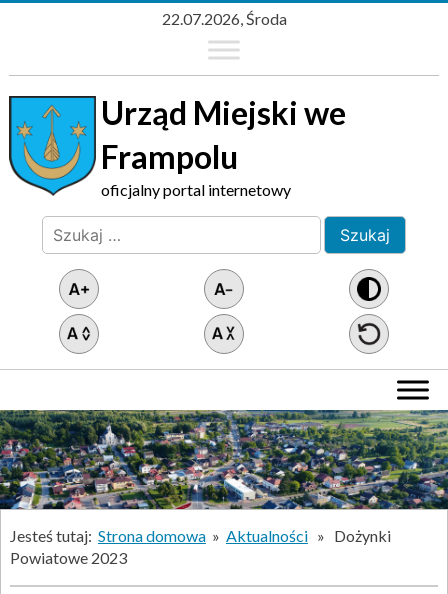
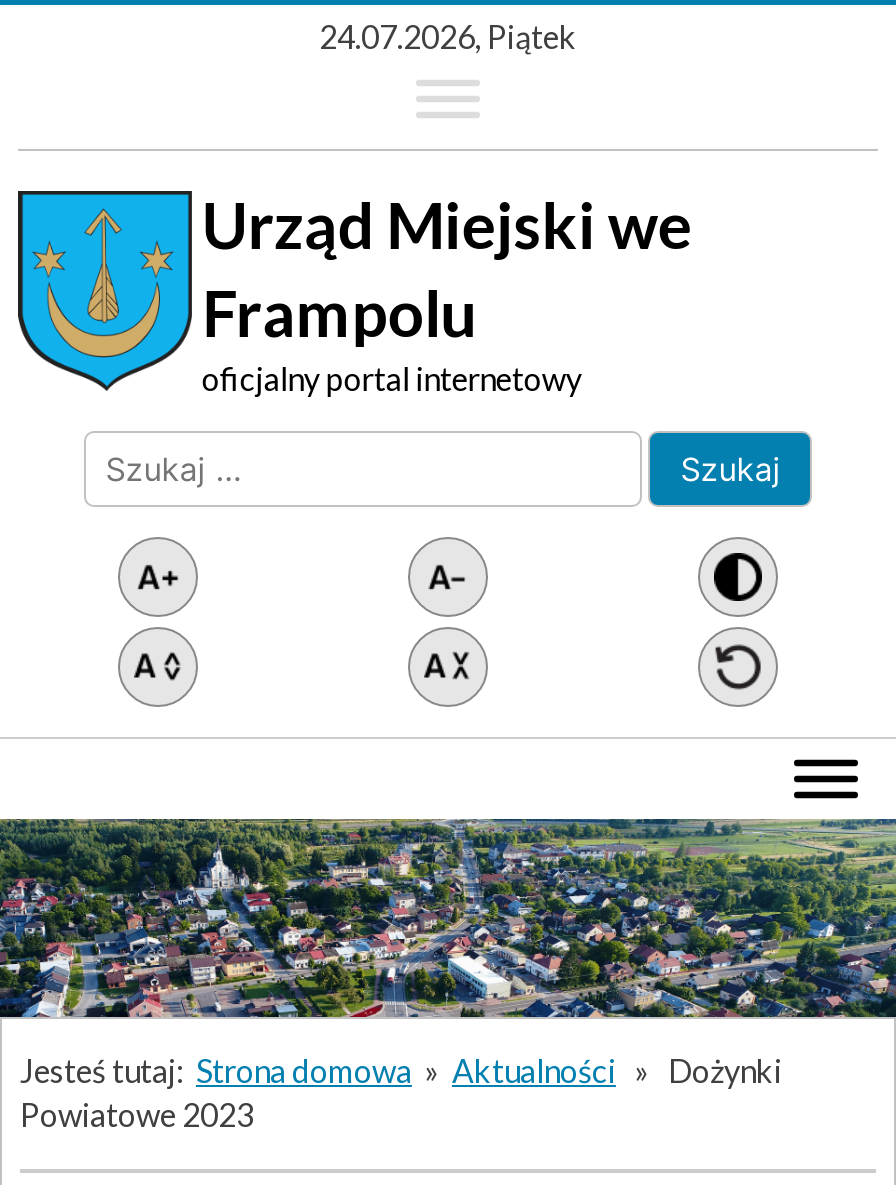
- 22.07.2026, Środa
+ 24.07.2026, Piątek
